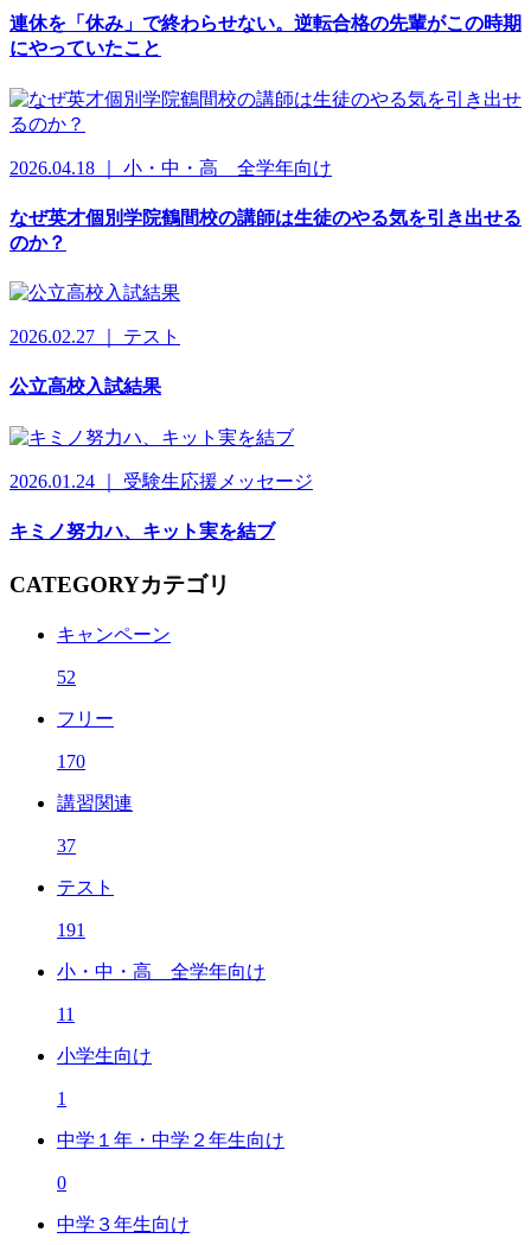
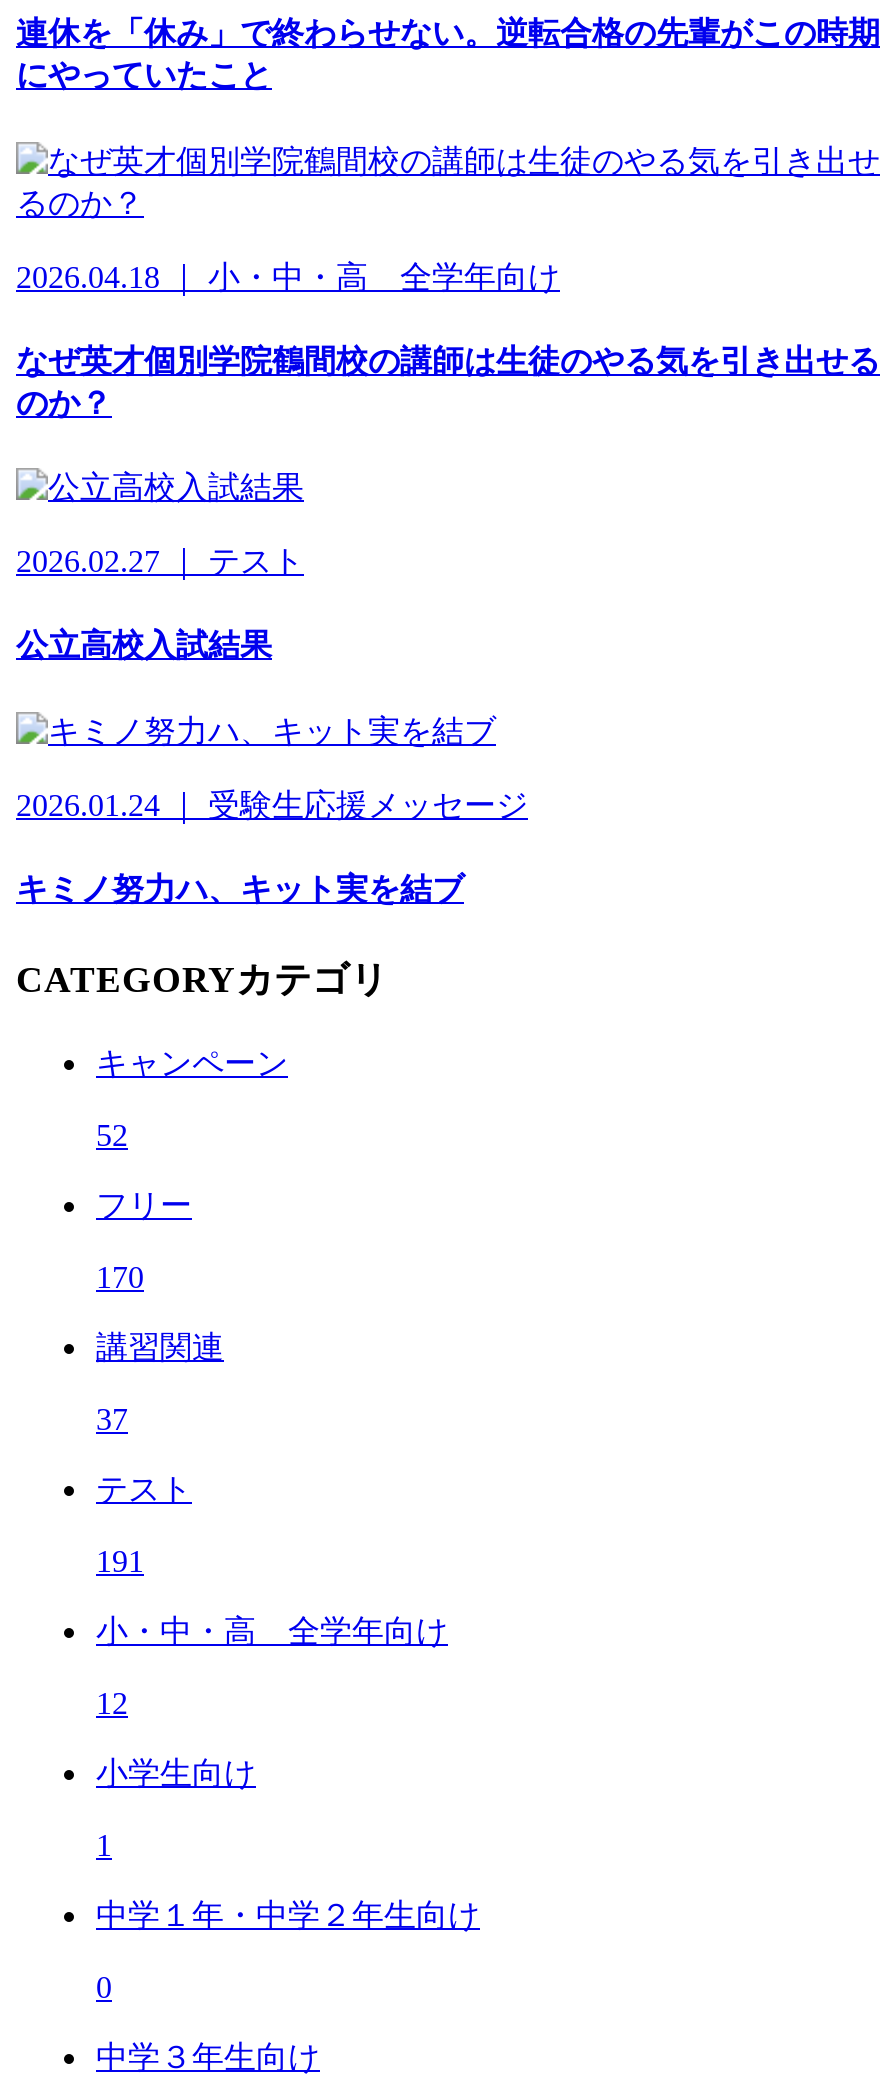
- 11
+ 12
